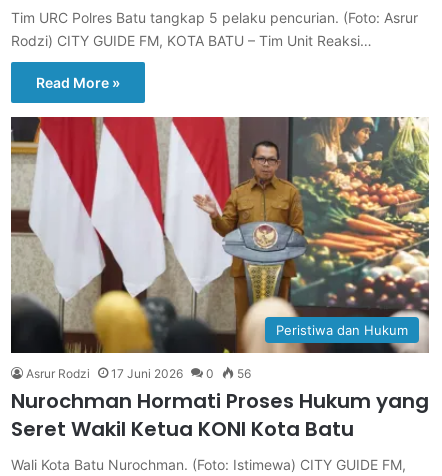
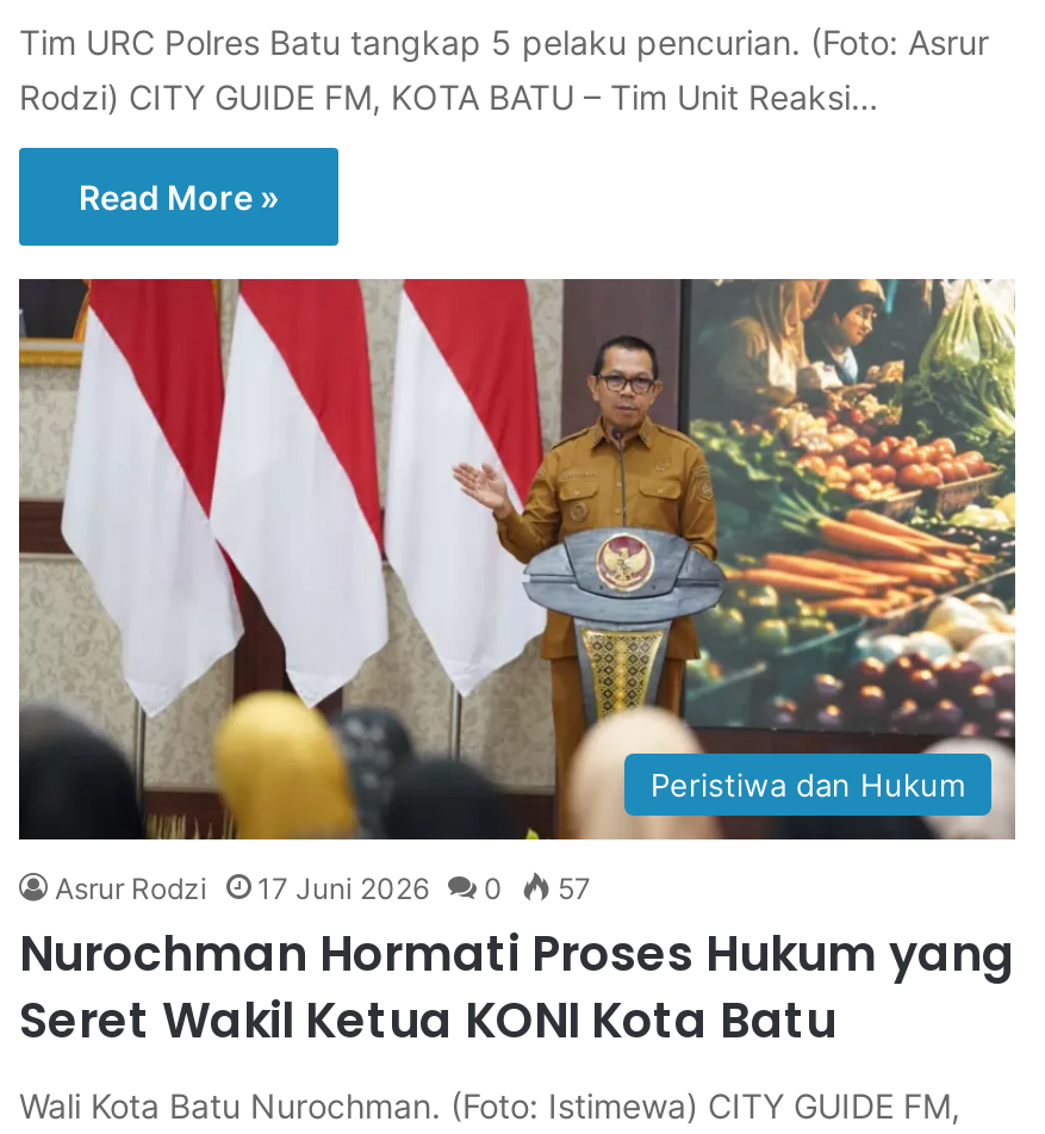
- Asrur Rodzi 17 Juni 2026 0 56
+ Asrur Rodzi 17 Juni 2026 0 57
